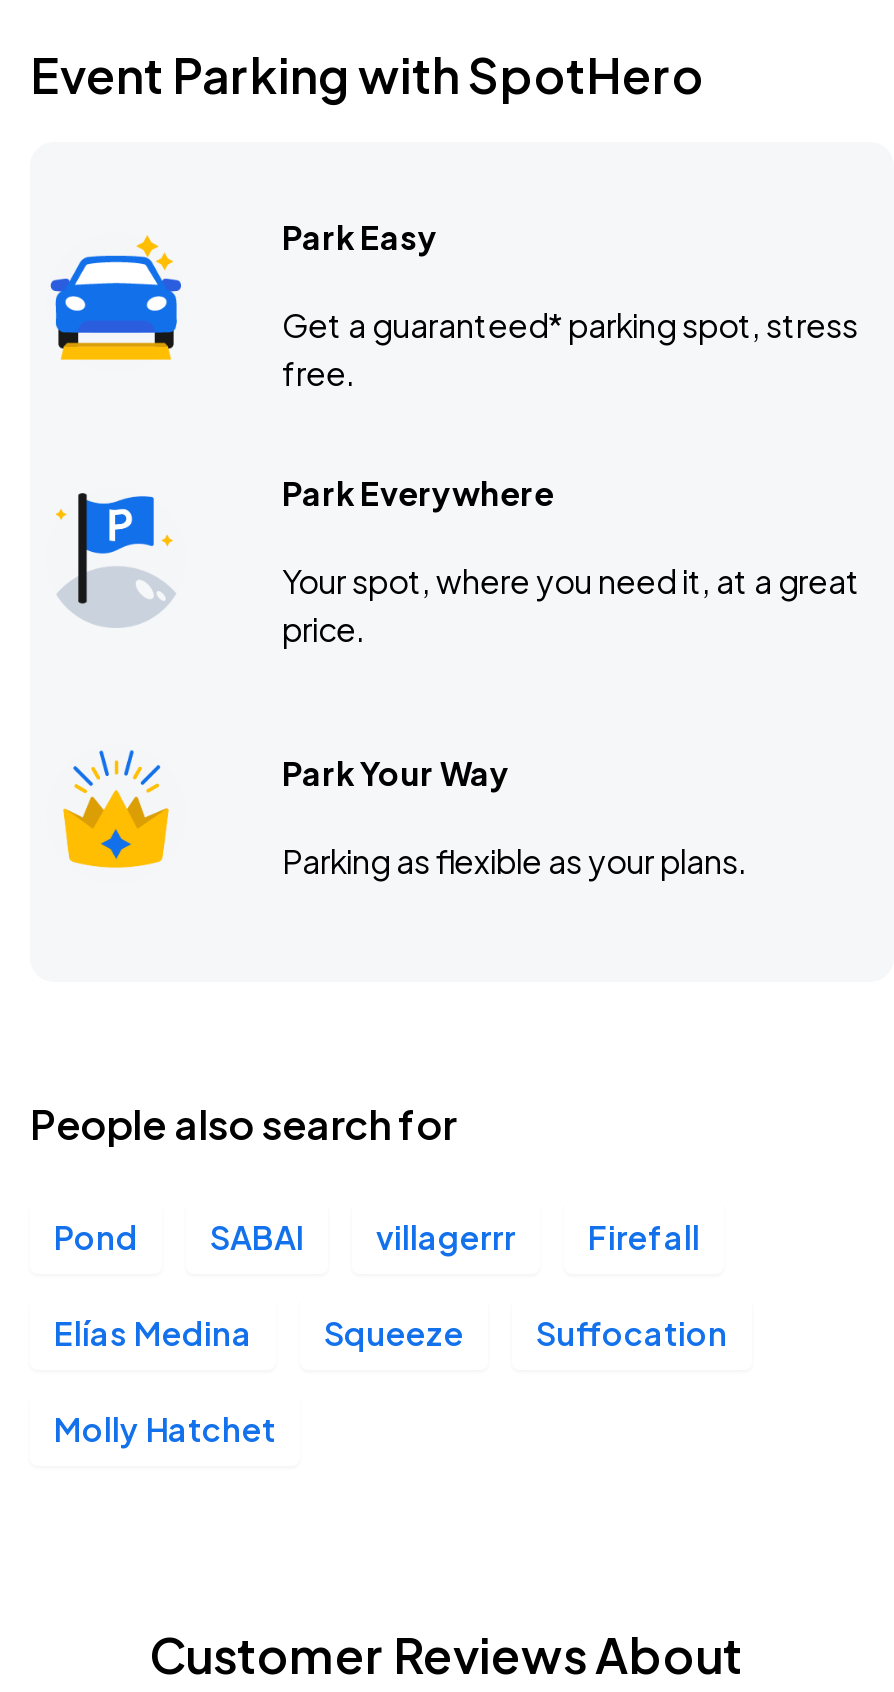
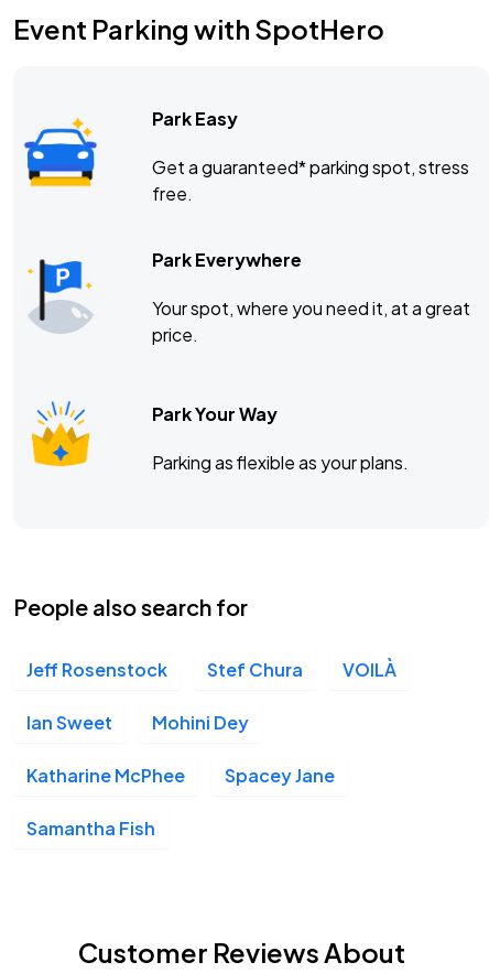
- Pond
- SABAI
- villagerrr
- Firefall
- Elías Medina
- Squeeze
- Suffocation
- Molly Hatchet
+ Jeff Rosenstock
+ Stef Chura
+ VOILÀ
+ Ian Sweet
+ Mohini Dey
+ Katharine McPhee
+ Spacey Jane
+ Samantha Fish
